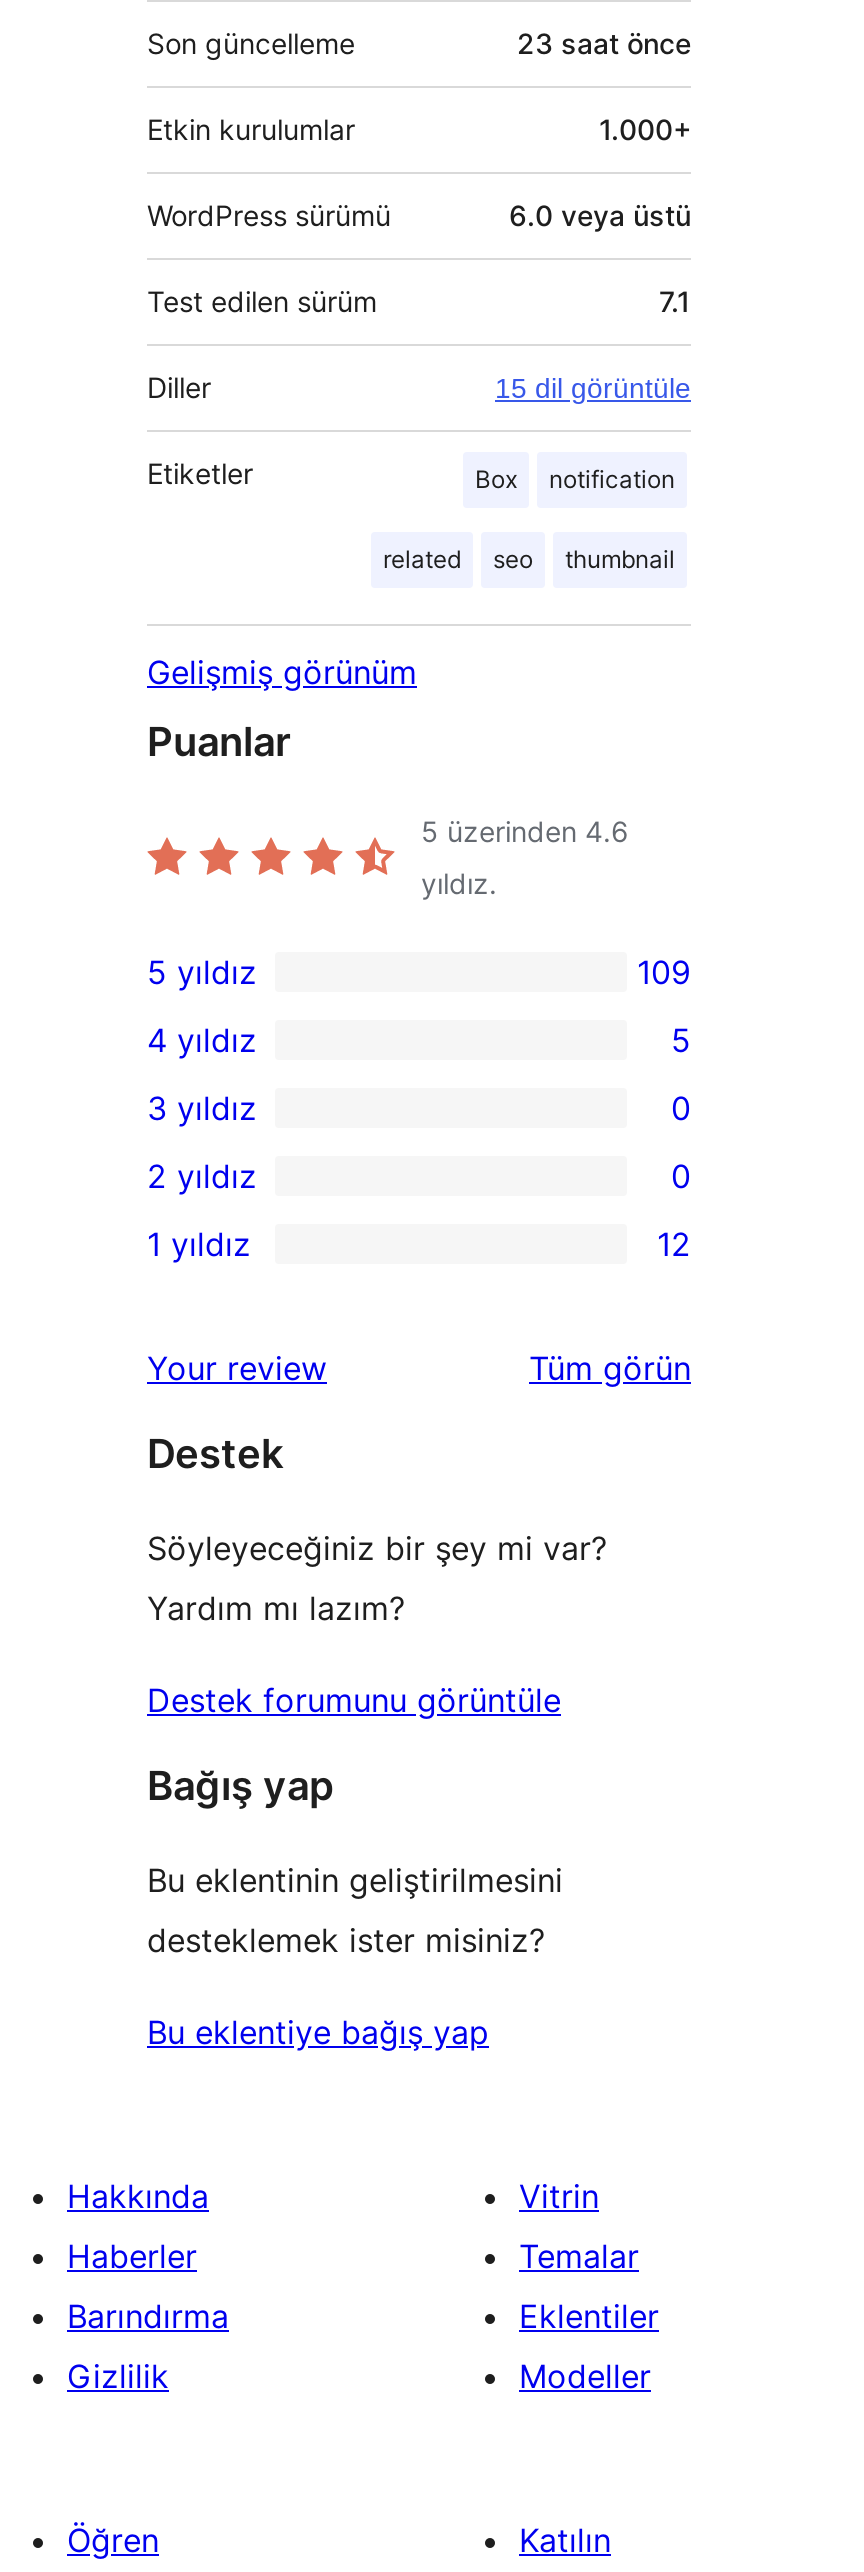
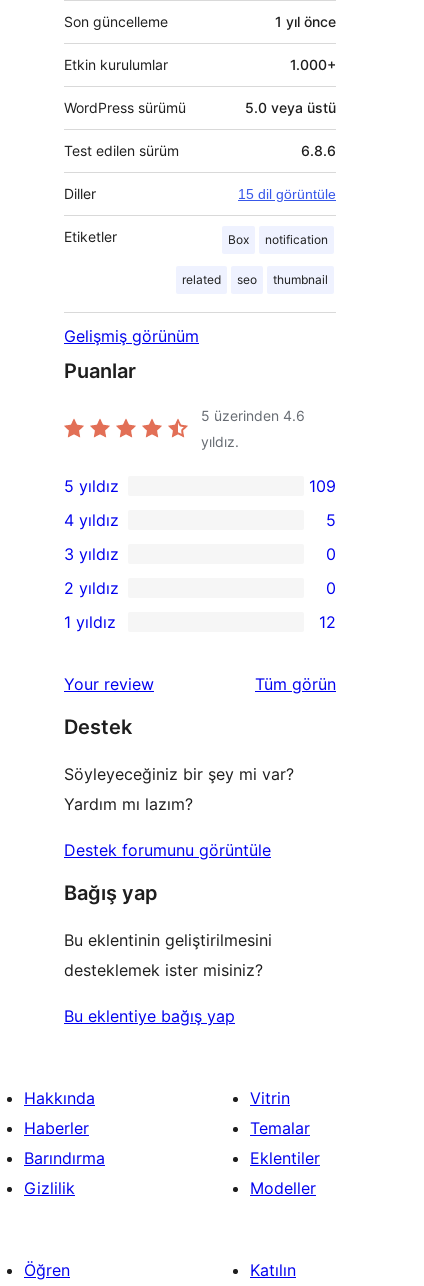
- 23 saat önce
+ 1 yıl önce

- 6.0 veya üstü
+ 5.0 veya üstü

- 7.1
+ 6.8.6
